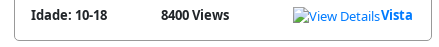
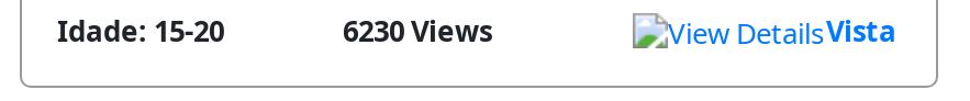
- Idade: 10-18
- 8400 Views
+ Idade: 15-20
+ 6230 Views
